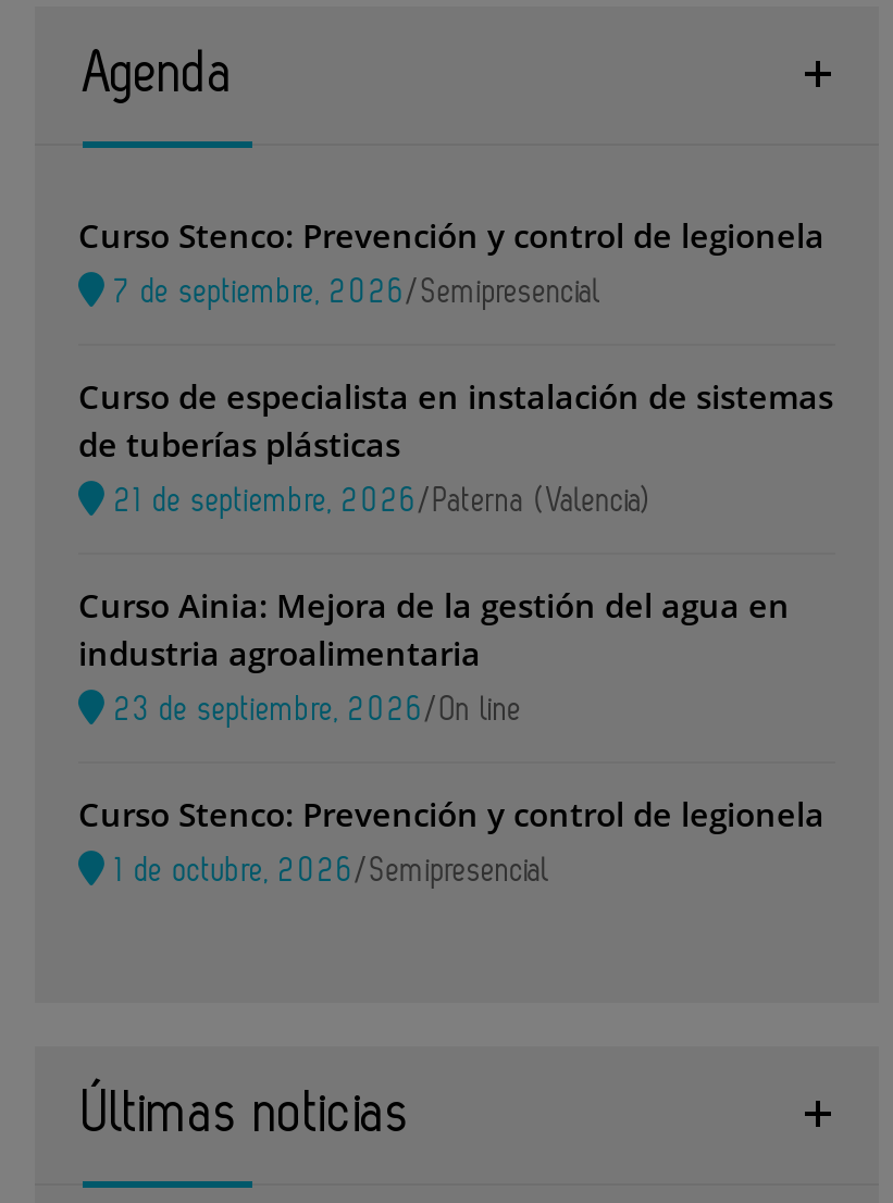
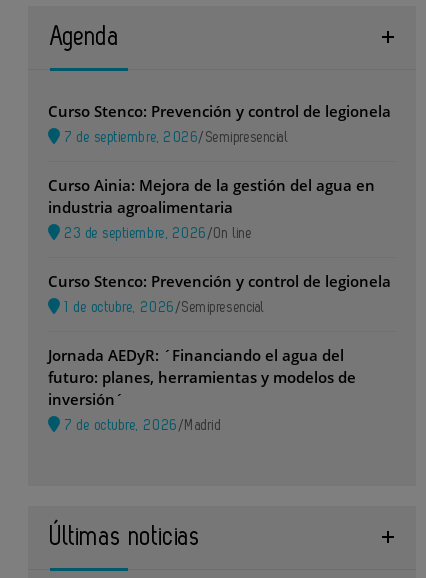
- Curso de especialista en instalación de sistemas
- de tuberías plásticas
- 21 de septiembre, 2026/Paterna (Valencia)

moved up: Curso Ainia: Mejora de la gestión del agua en | industria agroalimentaria | Curso Stenco: Prevención y control de legionela | 1 de octubre, 2026 /Semipresencial

+ Jornada AEDyR: ´Financiando el agua del
+ futuro: planes, herramientas y modelos de
+ inversión´
+ 7 de octubre, 2026 /Madrid
